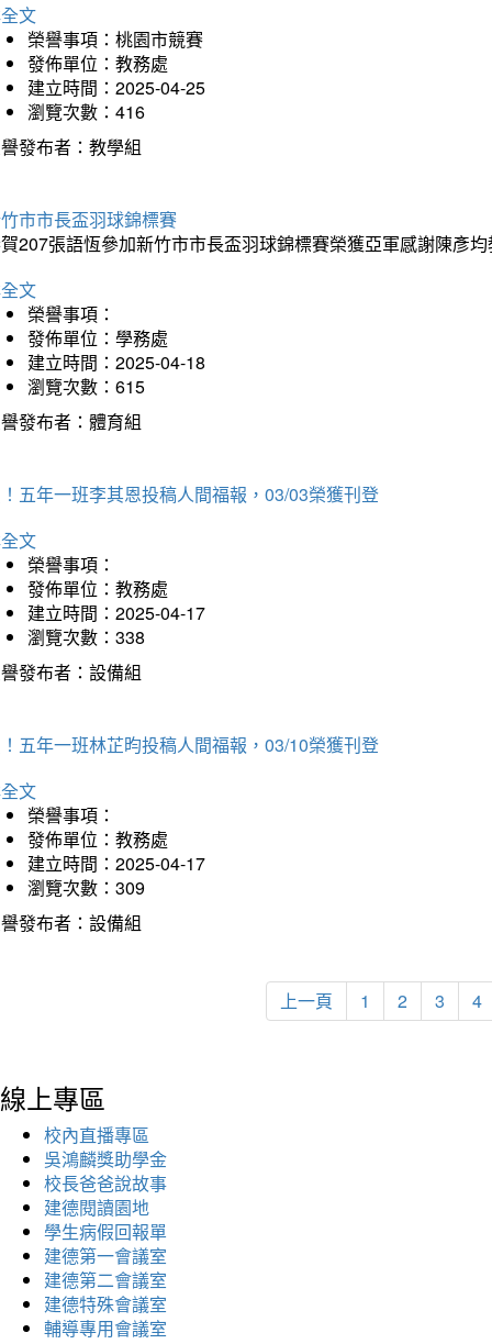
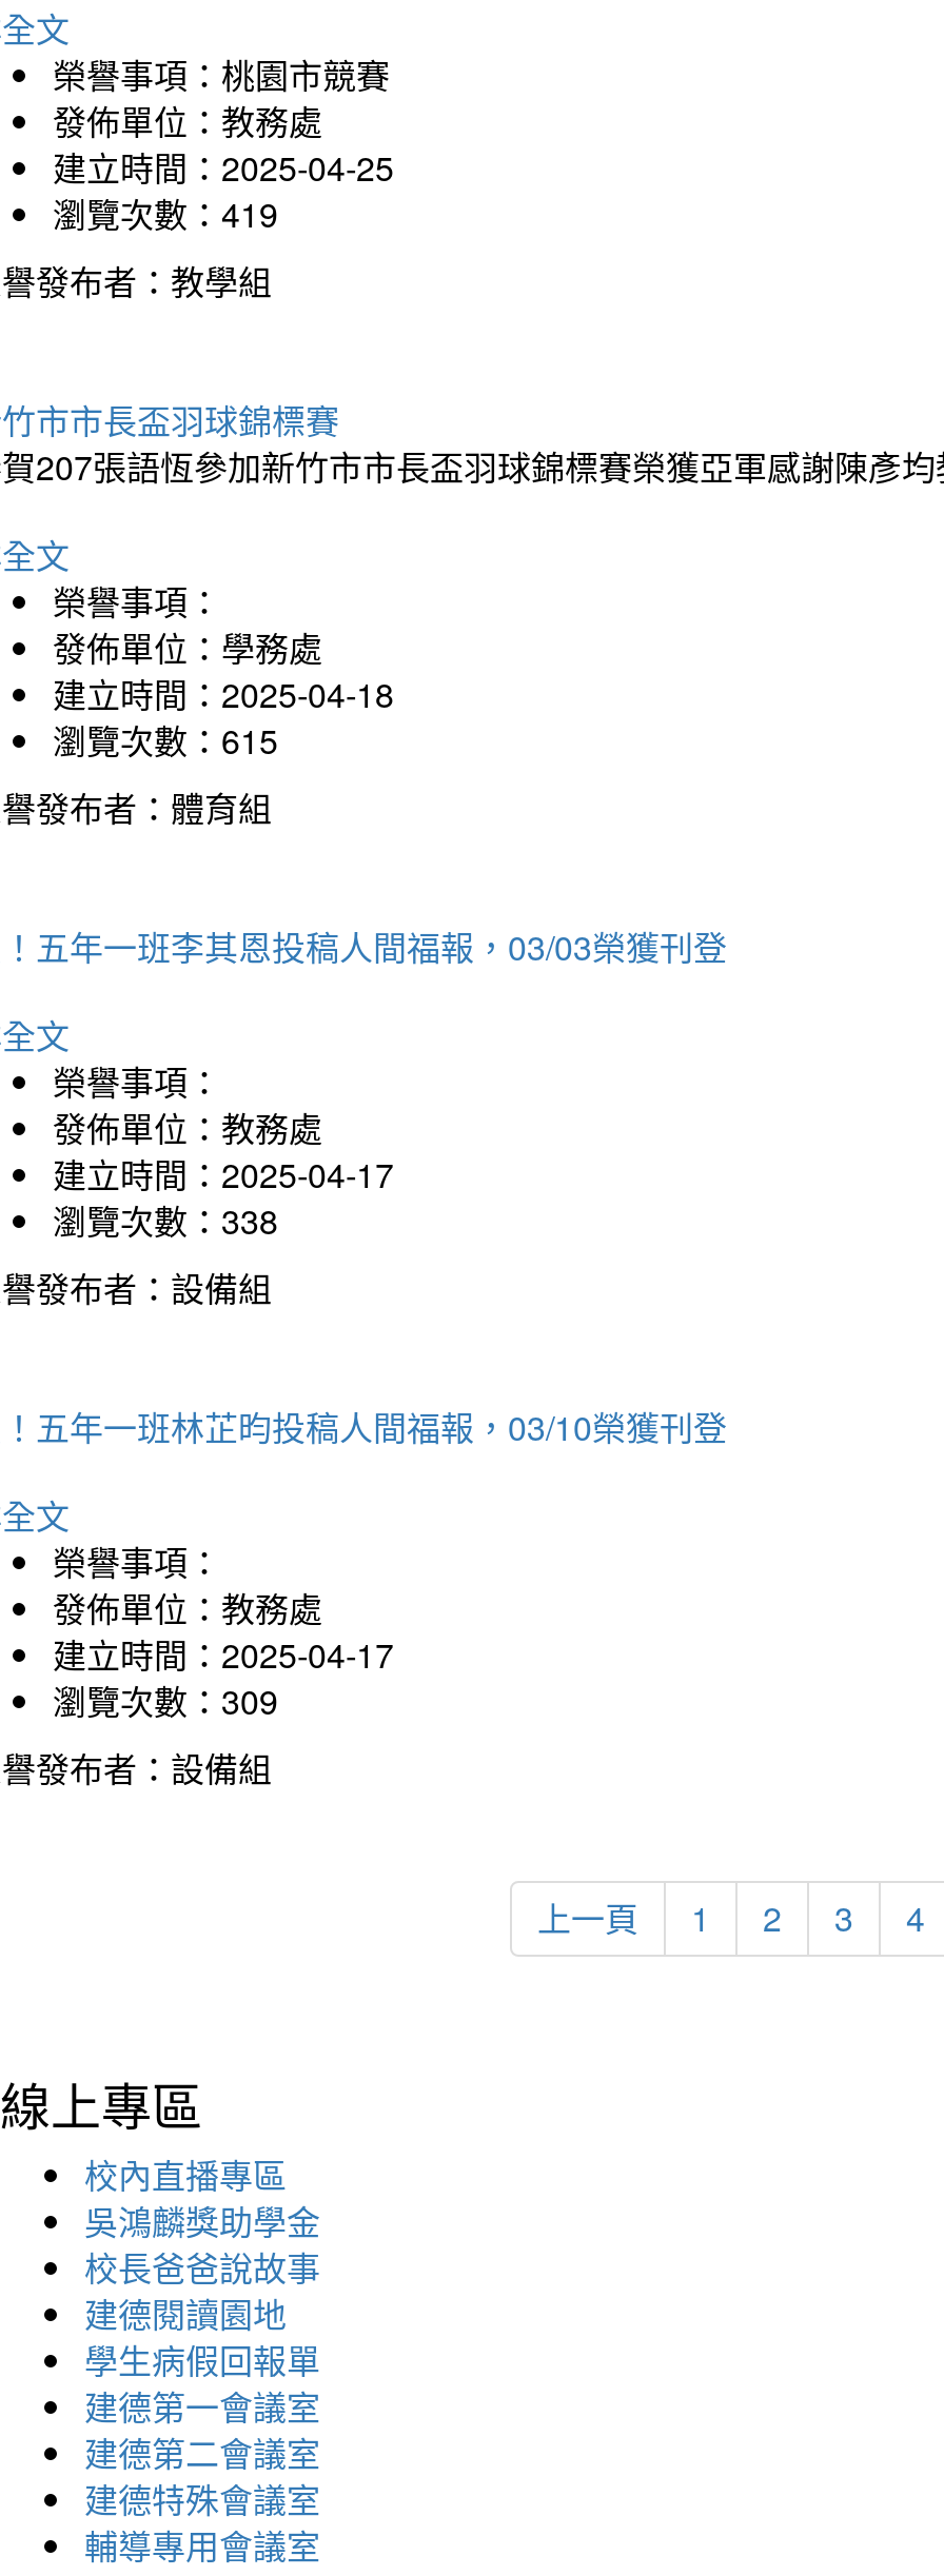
- 瀏覽次數：416
+ 瀏覽次數：419
